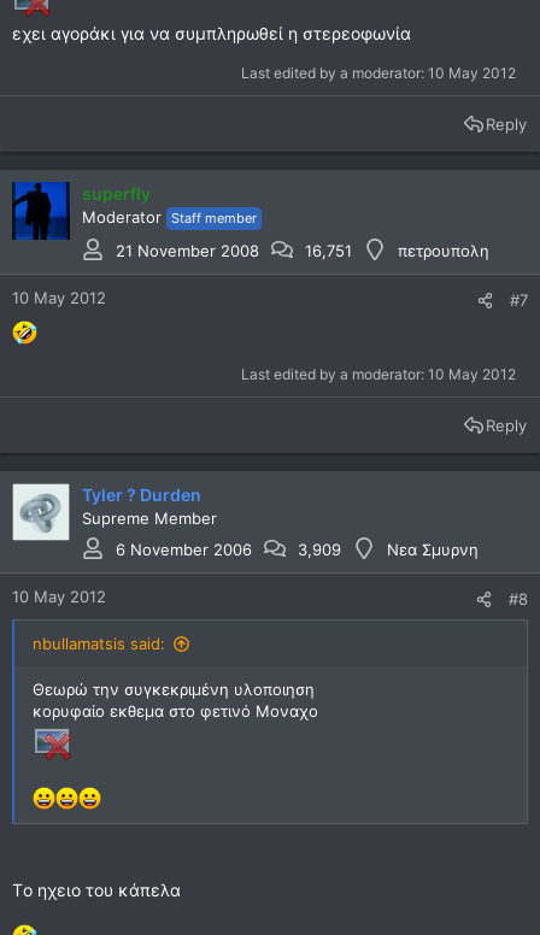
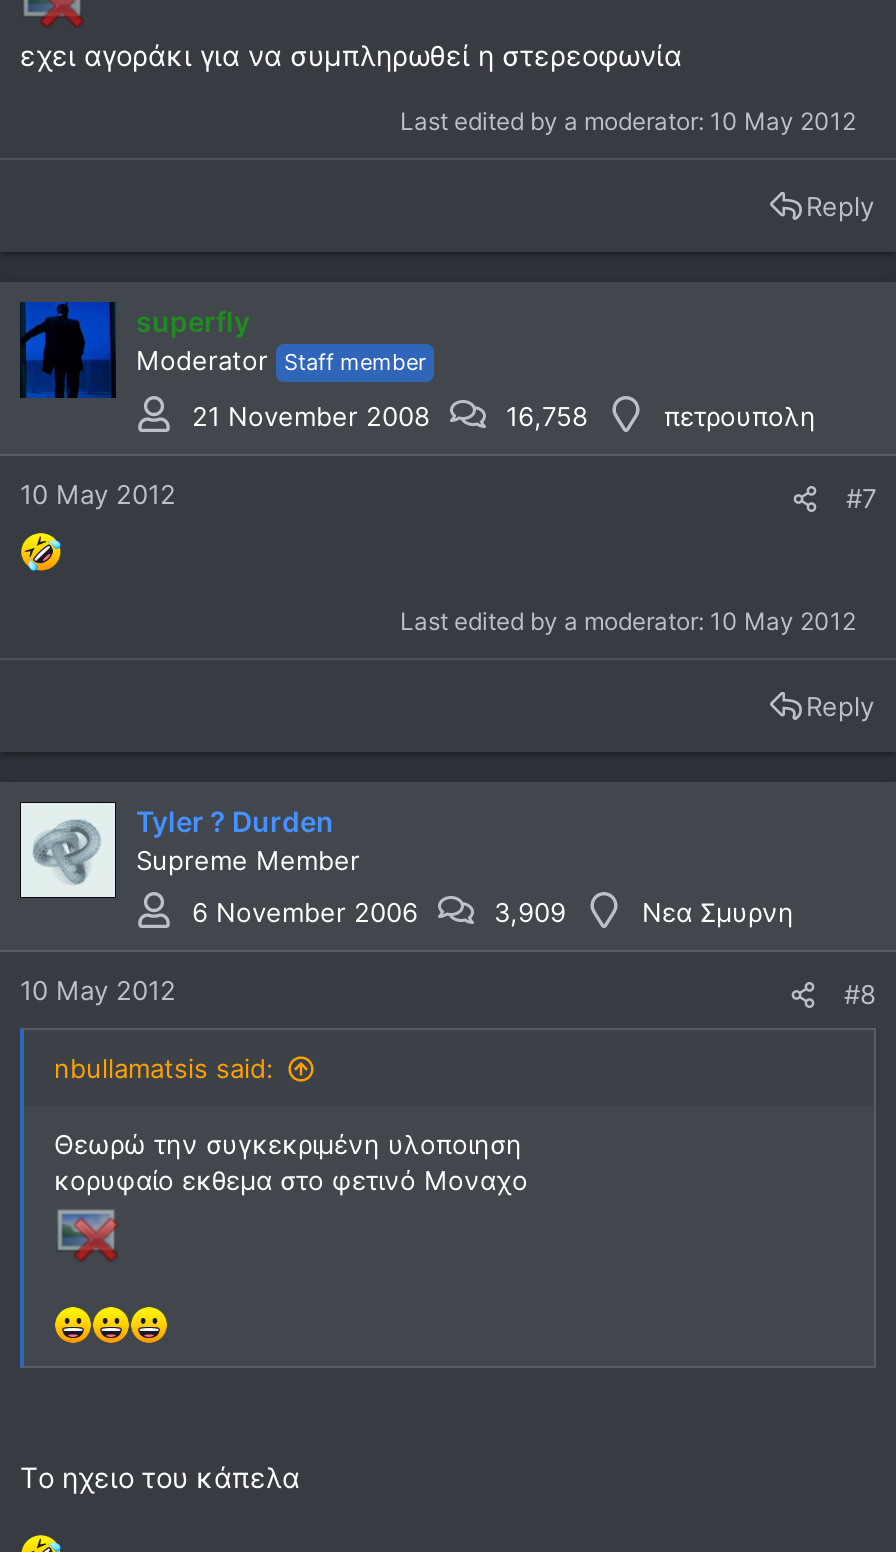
- 16,751
+ 16,758
